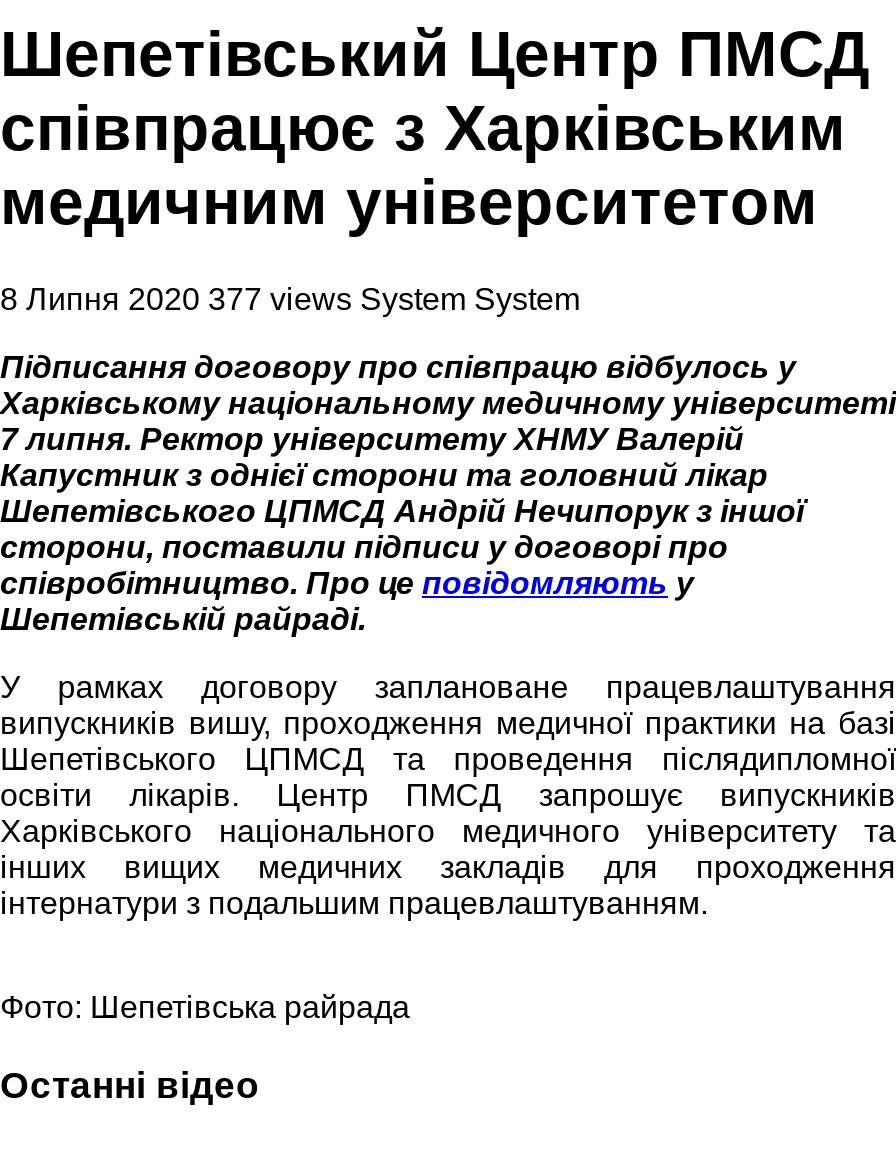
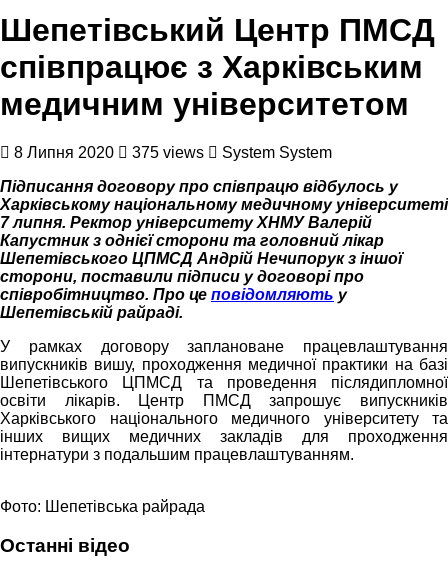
- 8 Липня 2020 377 views System System
+ 8 Липня 2020
+ 375 views
+ System System
